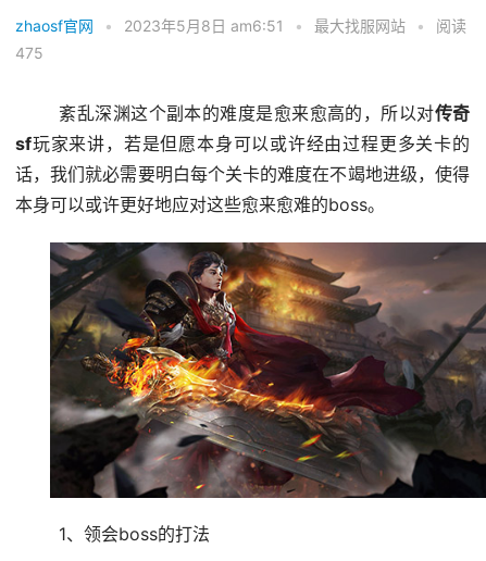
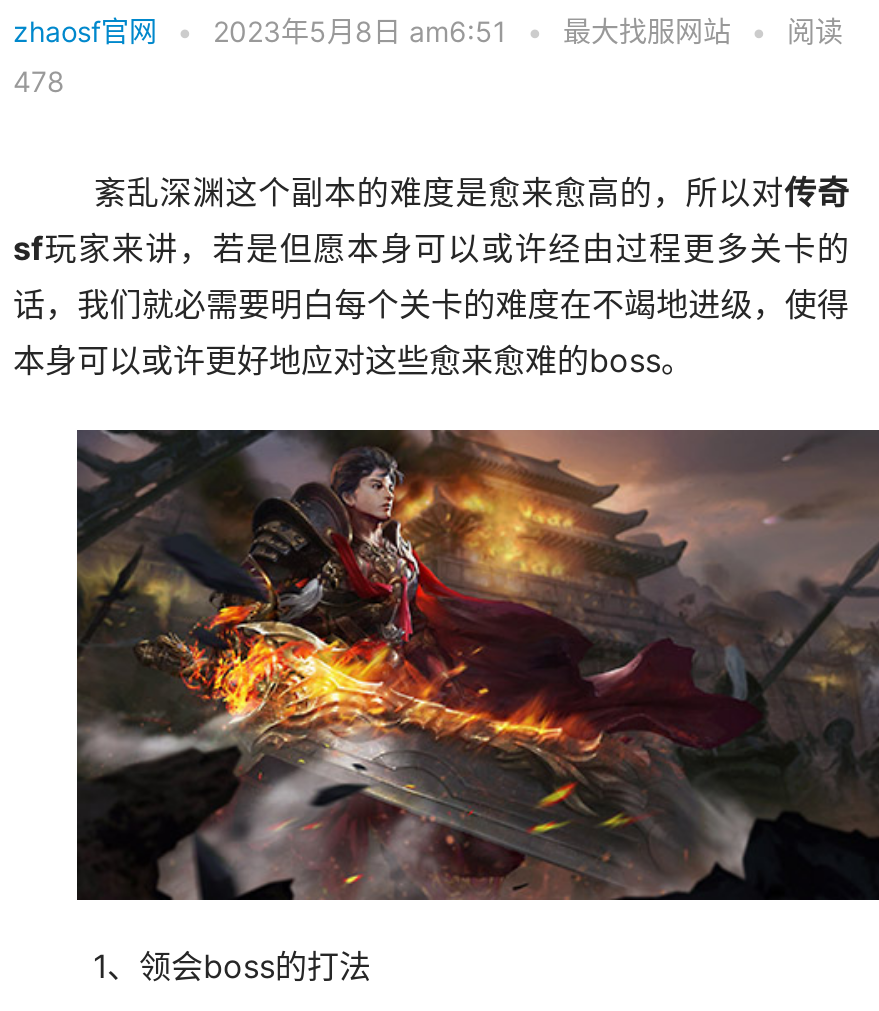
- 475
+ 478
